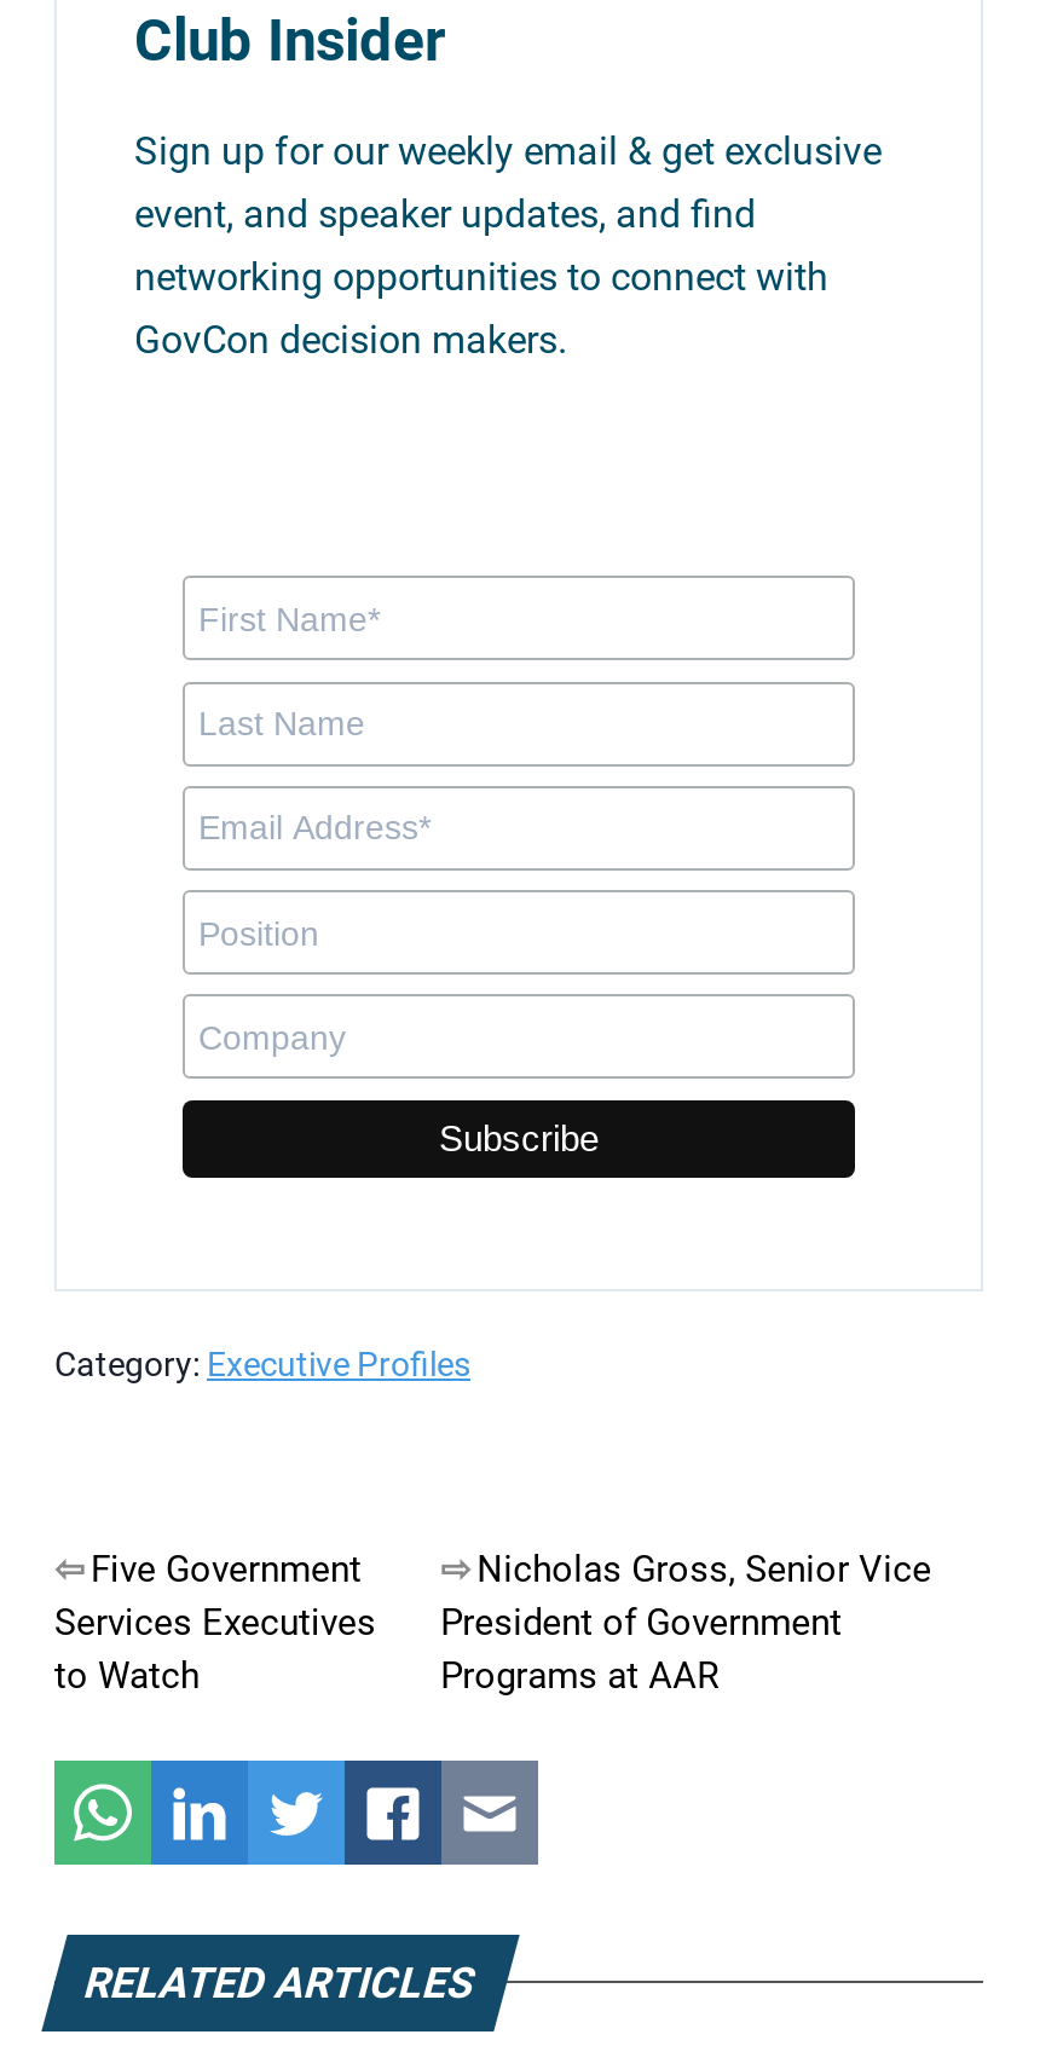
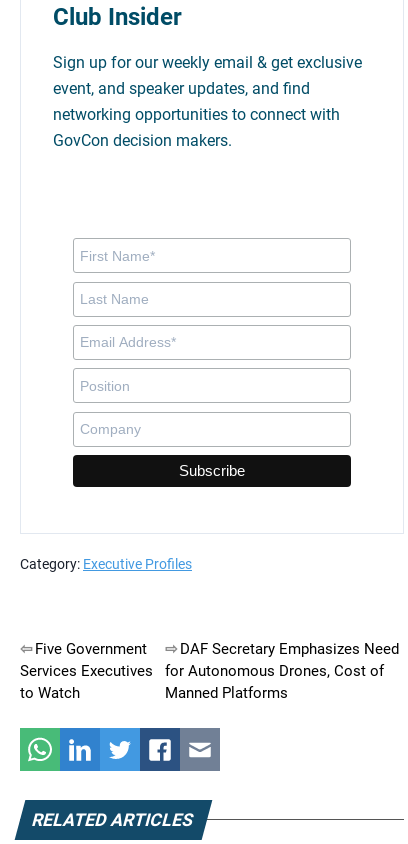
- Nicholas Gross, Senior Vice
- President of Government
- Programs at AAR
+ DAF Secretary Emphasizes Need
+ for Autonomous Drones, Cost of
+ Manned Platforms
